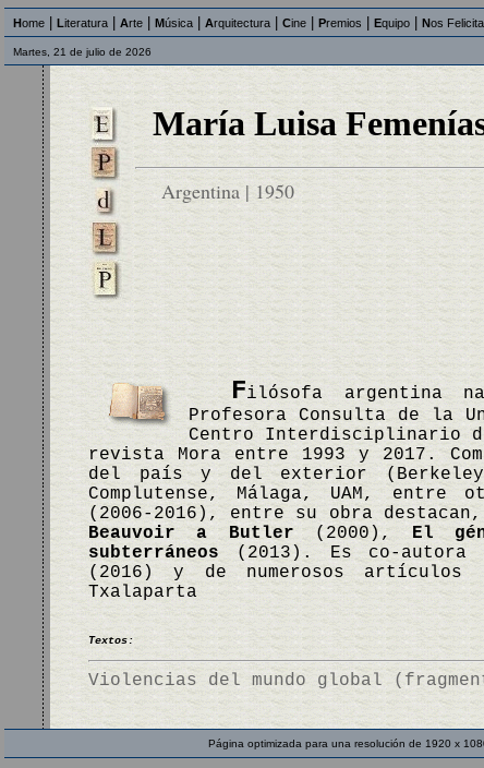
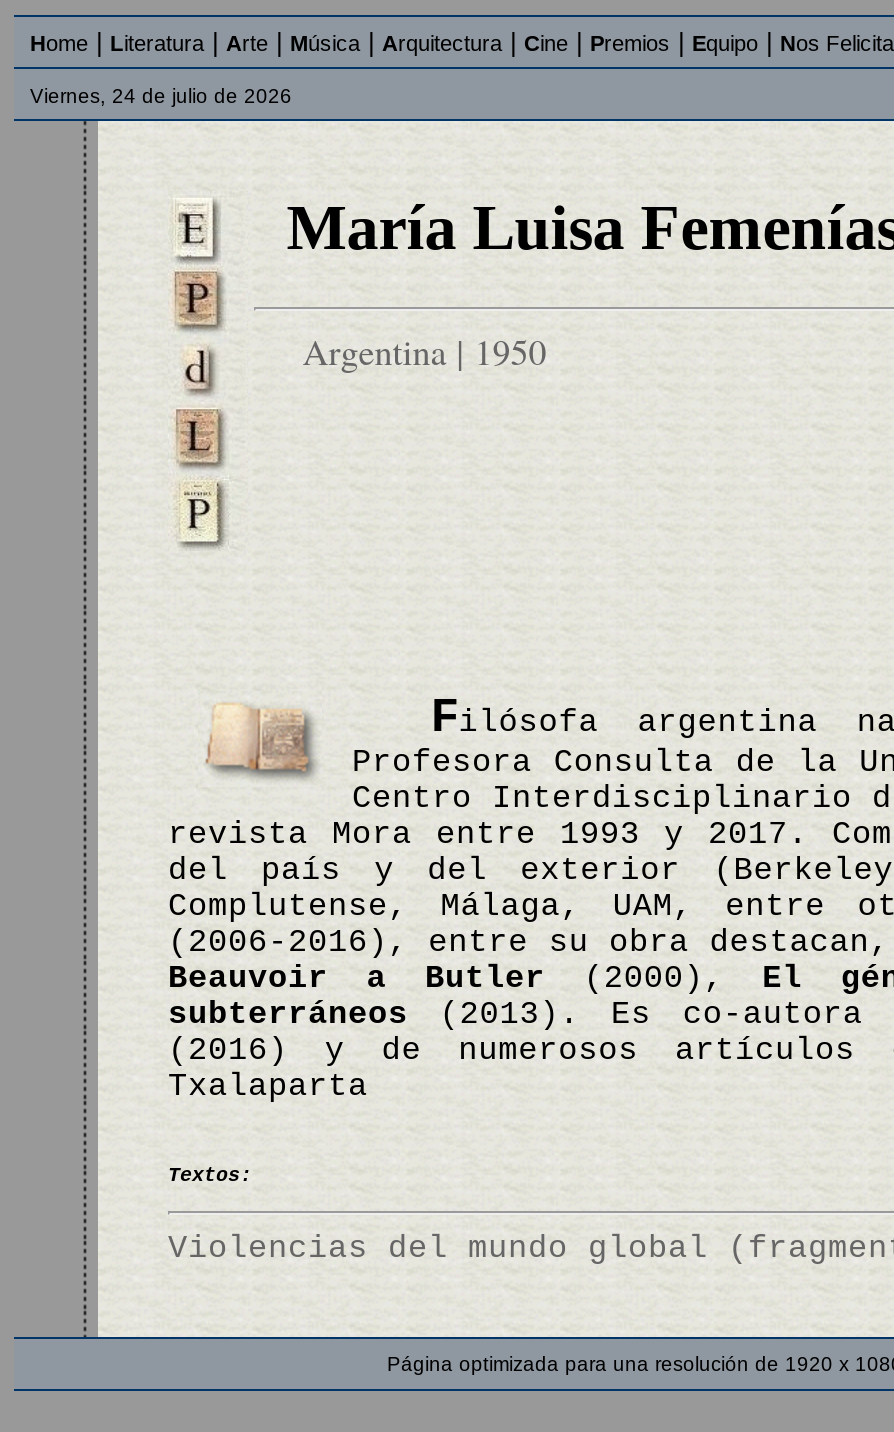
- Martes, 21 de julio de 2026
+ Viernes, 24 de julio de 2026
